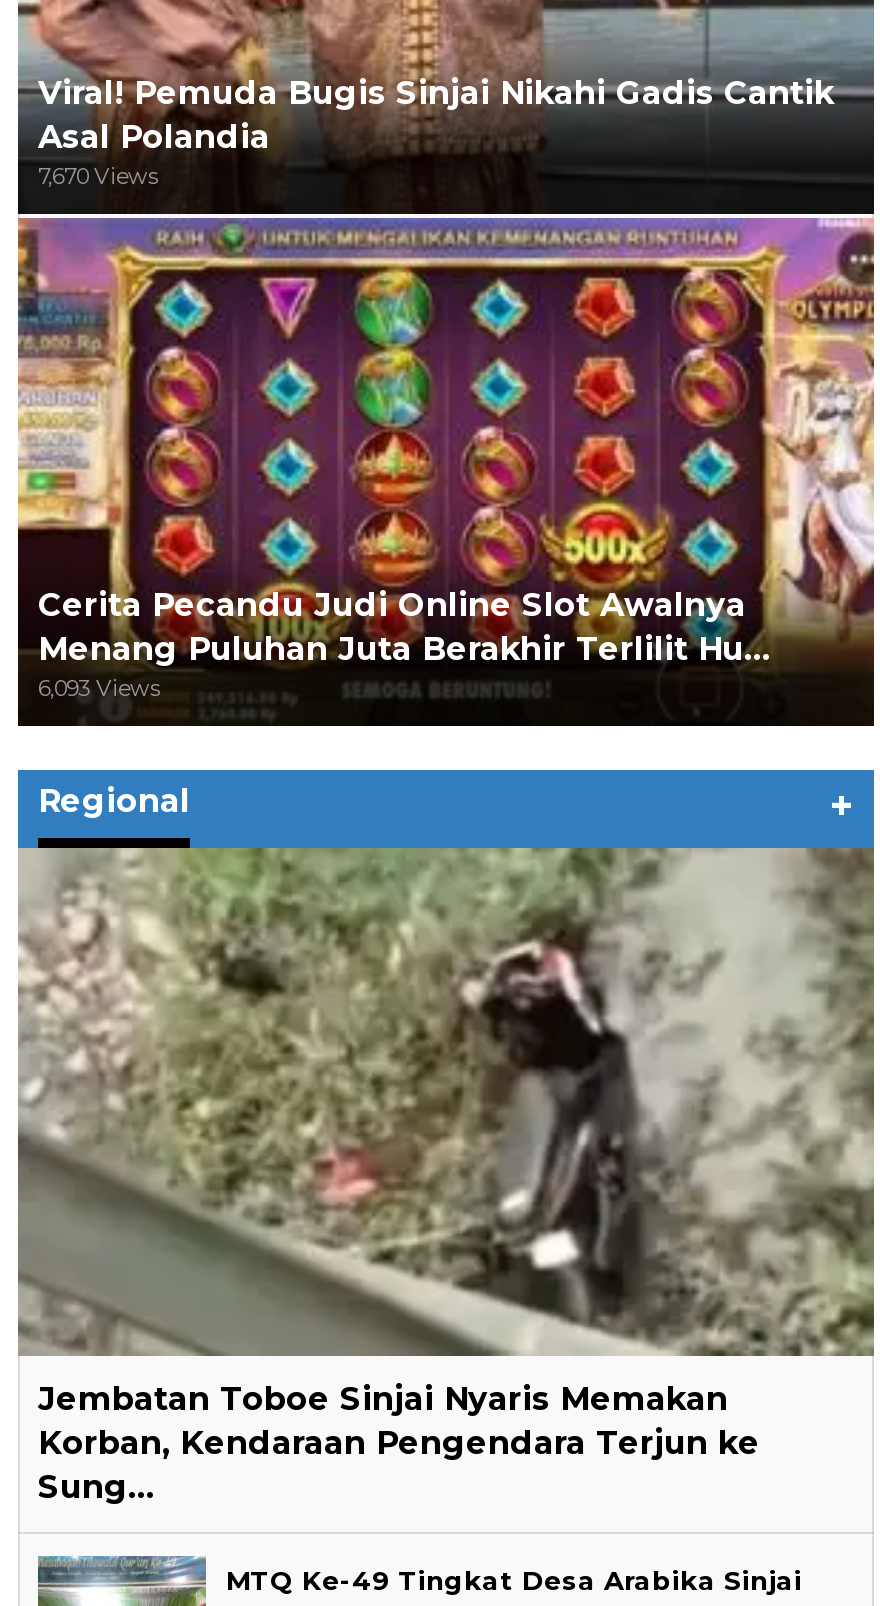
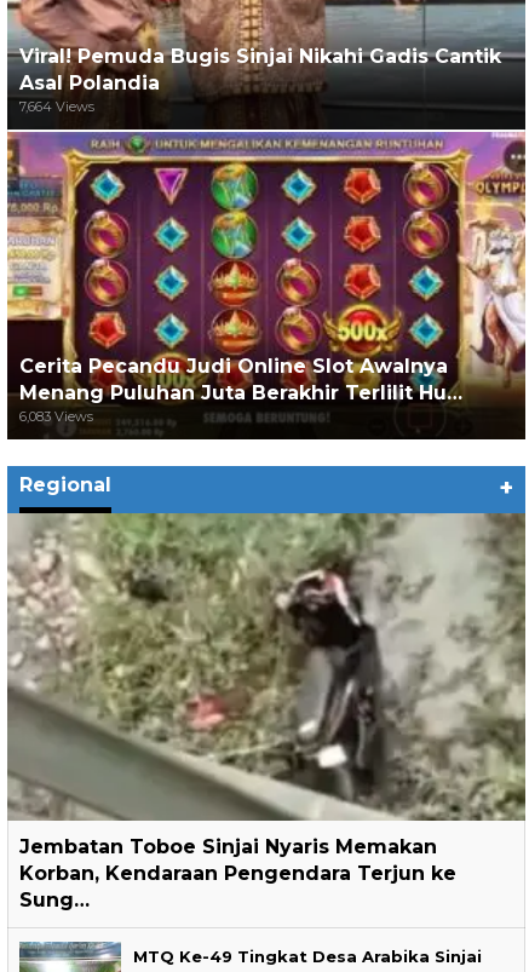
- 7,670 Views
+ 7,664 Views

- 6,093 Views
+ 6,083 Views
